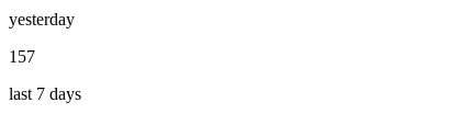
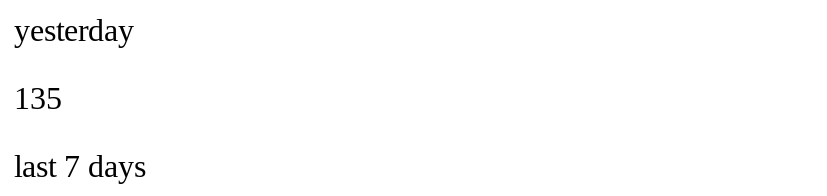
- 157
+ 135
